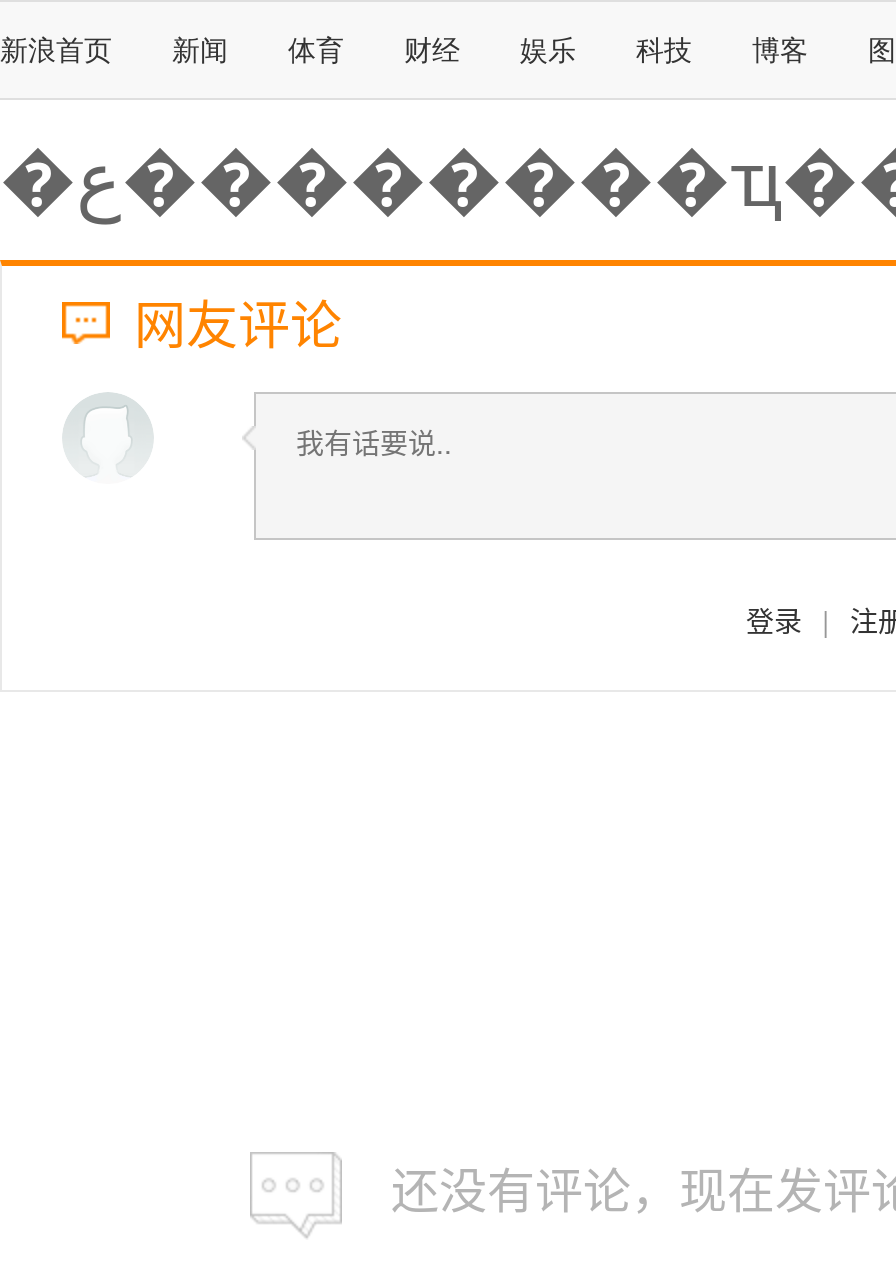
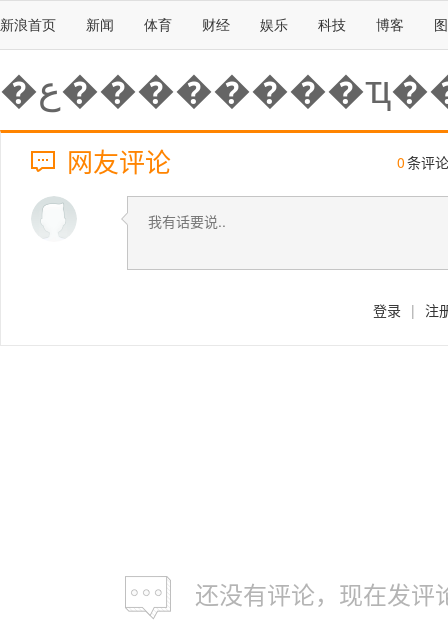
+ 0 条评论
